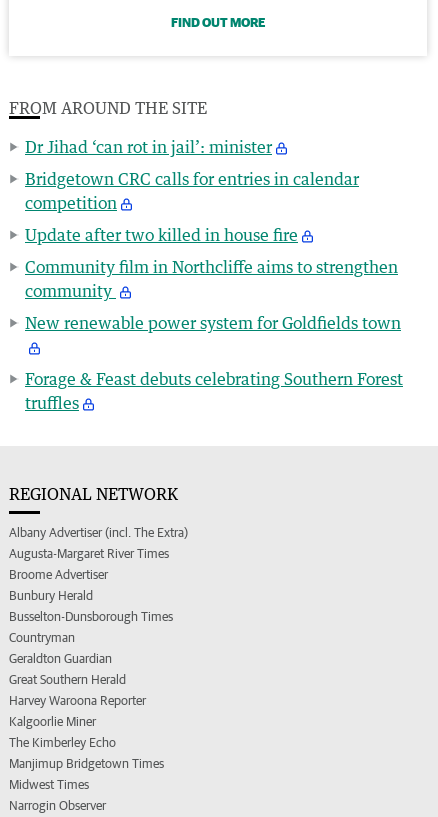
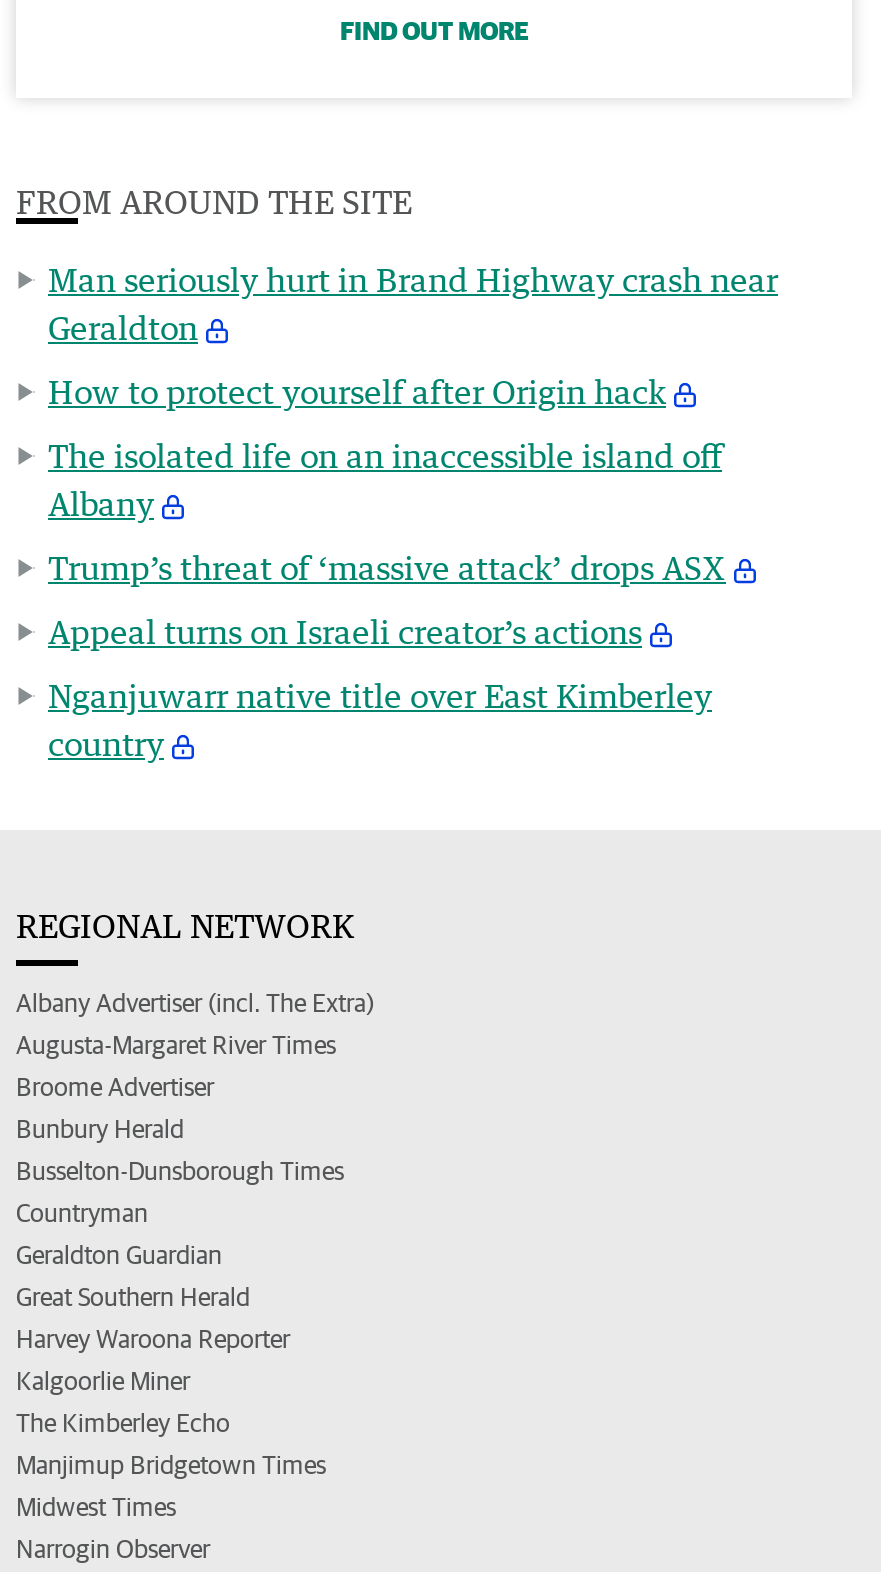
- Dr Jihad ‘can rot in jail’: minister
+ Man seriously hurt in Brand Highway crash near
+ Geraldton

- Bridgetown CRC calls for entries in calendar
- competition
+ How to protect yourself after Origin hack

- Update after two killed in house fire
+ The isolated life on an inaccessible island off
+ Albany

- Community film in Northcliffe aims to strengthen
- community
+ Trump’s threat of ‘massive attack’ drops ASX

- New renewable power system for Goldfields town
+ Appeal turns on Israeli creator’s actions

- Forage & Feast debuts celebrating Southern Forest
- truffles
+ Nganjuwarr native title over East Kimberley
+ country
